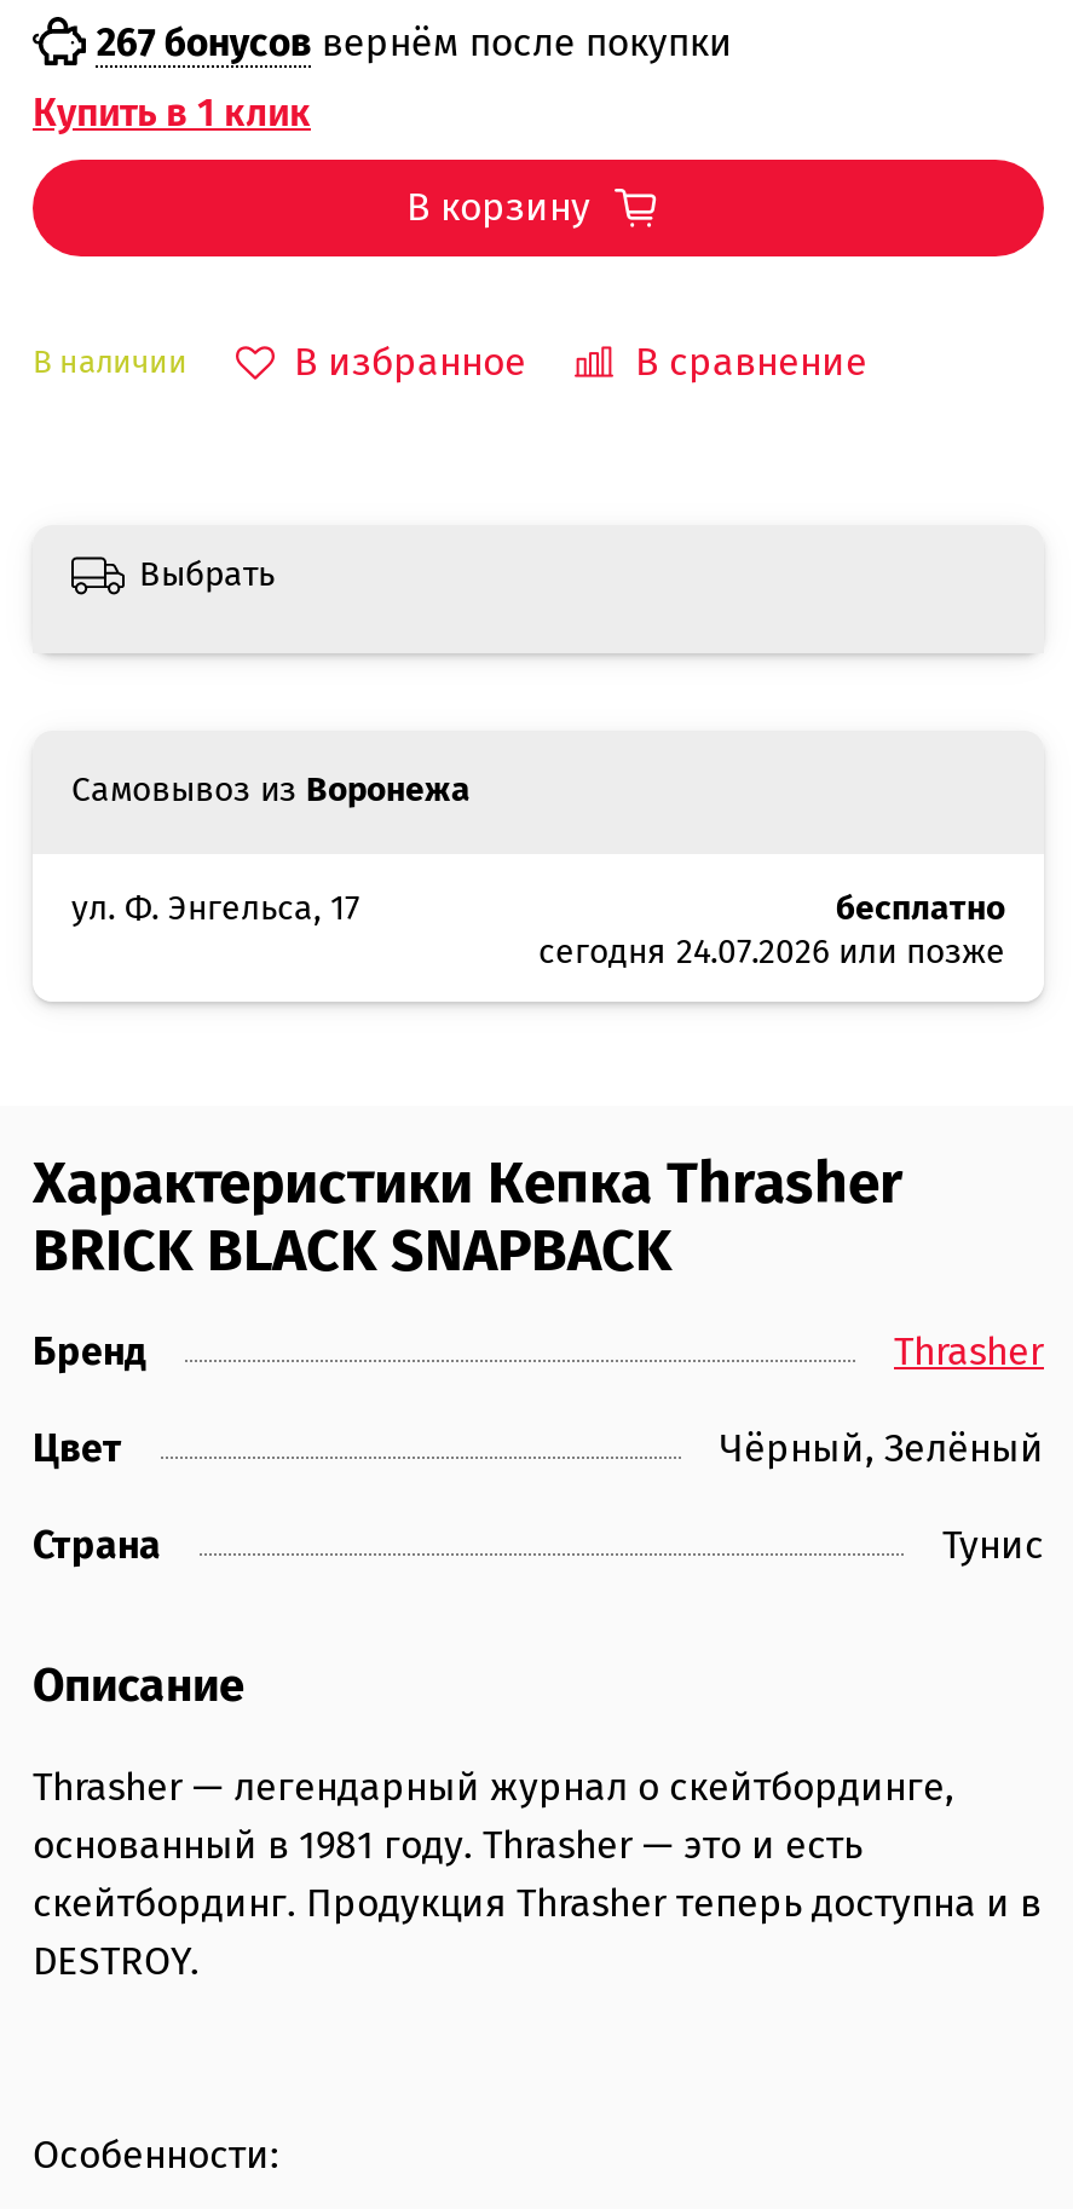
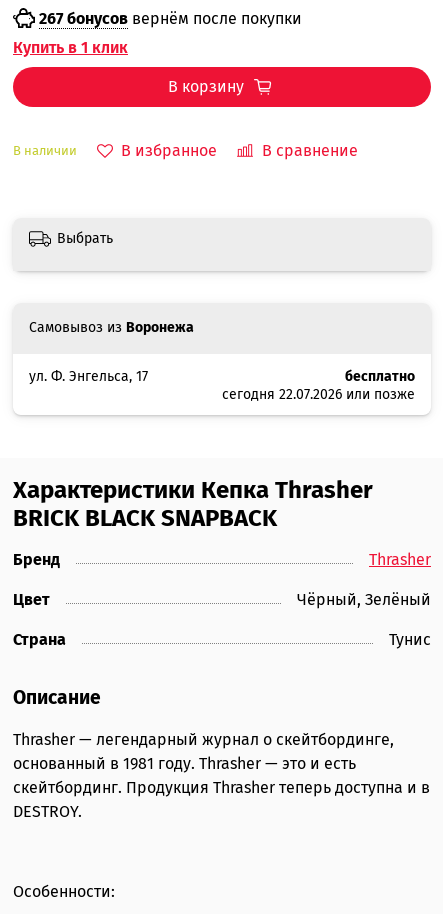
- сегодня 24.07.2026 или позже
+ сегодня 22.07.2026 или позже
